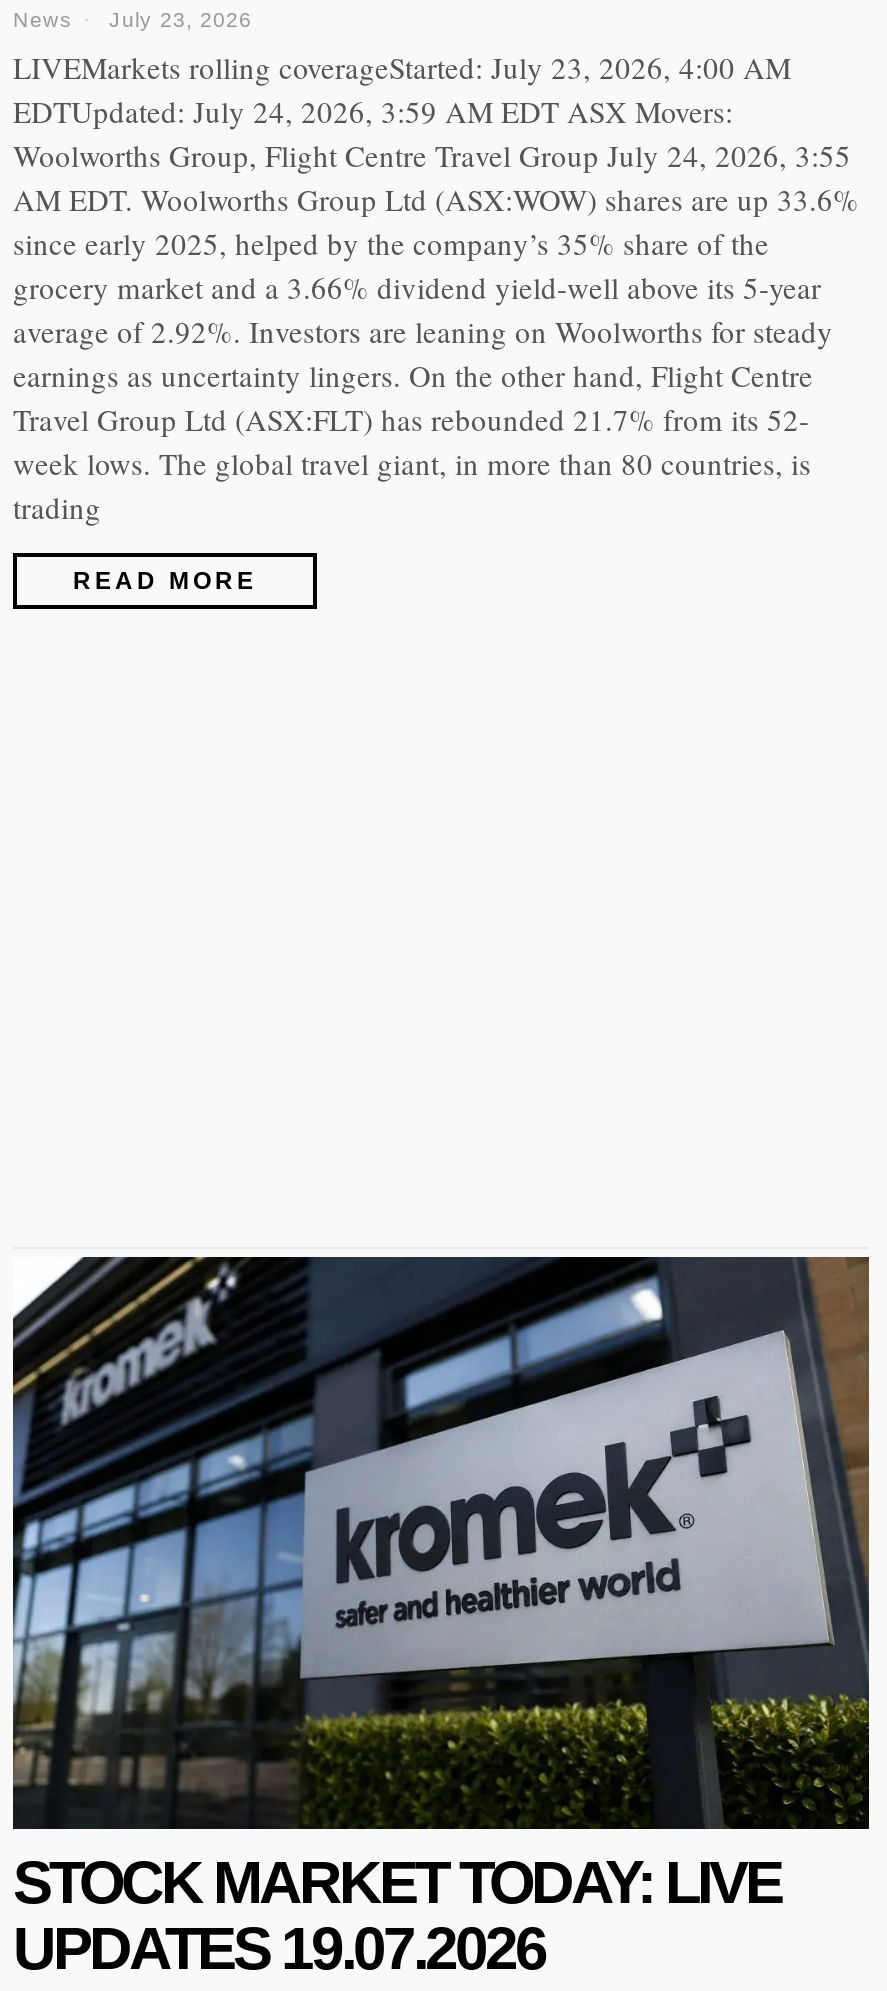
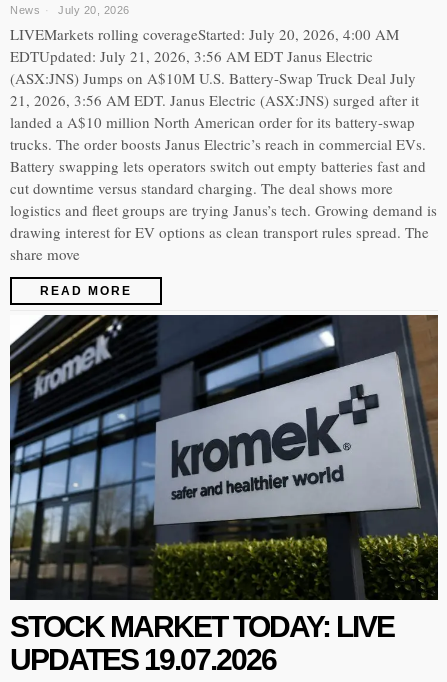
- July 23, 2026
- LIVEMarkets rolling coverageStarted: July 23, 2026, 4:00 AM
- EDTUpdated: July 24, 2026, 3:59 AM EDT ASX Movers:
- Woolworths Group, Flight Centre Travel Group July 24, 2026, 3:55
- AM EDT. Woolworths Group Ltd (ASX:WOW) shares are up 33.6%
- since early 2025, helped by the company’s 35% share of the
- grocery market and a 3.66% dividend yield-well above its 5-year
- average of 2.92%. Investors are leaning on Woolworths for steady
- earnings as uncertainty lingers. On the other hand, Flight Centre
- Travel Group Ltd (ASX:FLT) has rebounded 21.7% from its 52-
- week lows. The global travel giant, in more than 80 countries, is
- trading
+ July 20, 2026
+ LIVEMarkets rolling coverageStarted: July 20, 2026, 4:00 AM
+ EDTUpdated: July 21, 2026, 3:56 AM EDT Janus Electric
+ (ASX:JNS) Jumps on A$10M U.S. Battery-Swap Truck Deal July
+ 21, 2026, 3:56 AM EDT. Janus Electric (ASX:JNS) surged after it
+ landed a A$10 million North American order for its battery-swap
+ trucks. The order boosts Janus Electric’s reach in commercial EVs.
+ Battery swapping lets operators switch out empty batteries fast and
+ cut downtime versus standard charging. The deal shows more
+ logistics and fleet groups are trying Janus’s tech. Growing demand is
+ drawing interest for EV options as clean transport rules spread. The
+ share move
